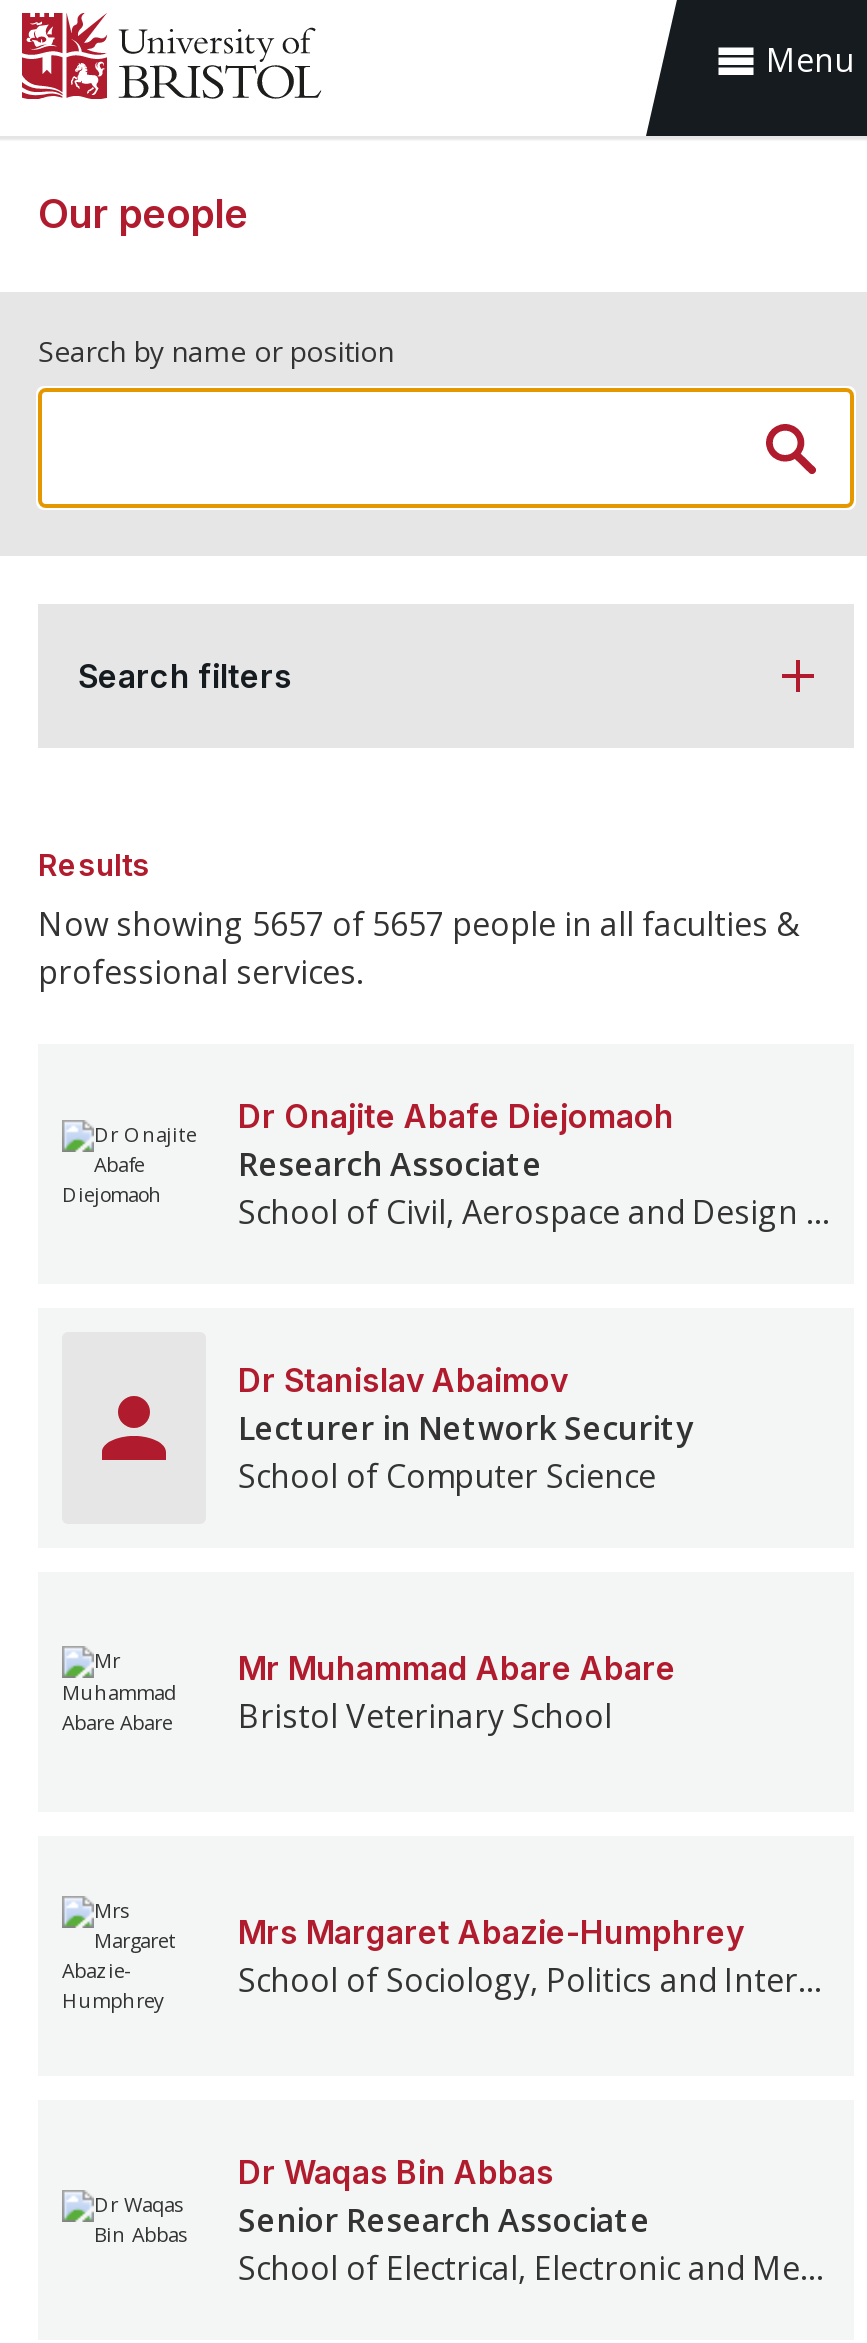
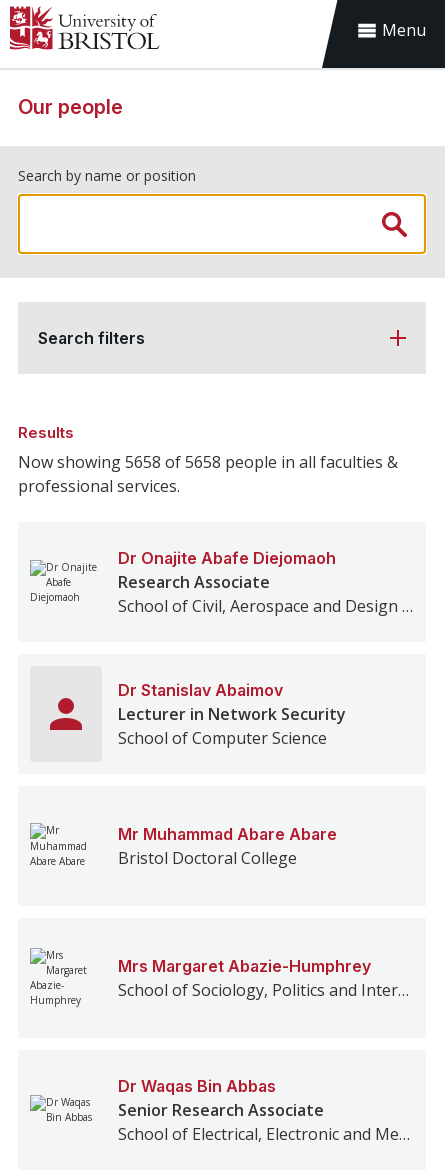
- Now showing 5657 of 5657 people in all faculties &
+ Now showing 5658 of 5658 people in all faculties &

- Bristol Veterinary School
+ Bristol Doctoral College
